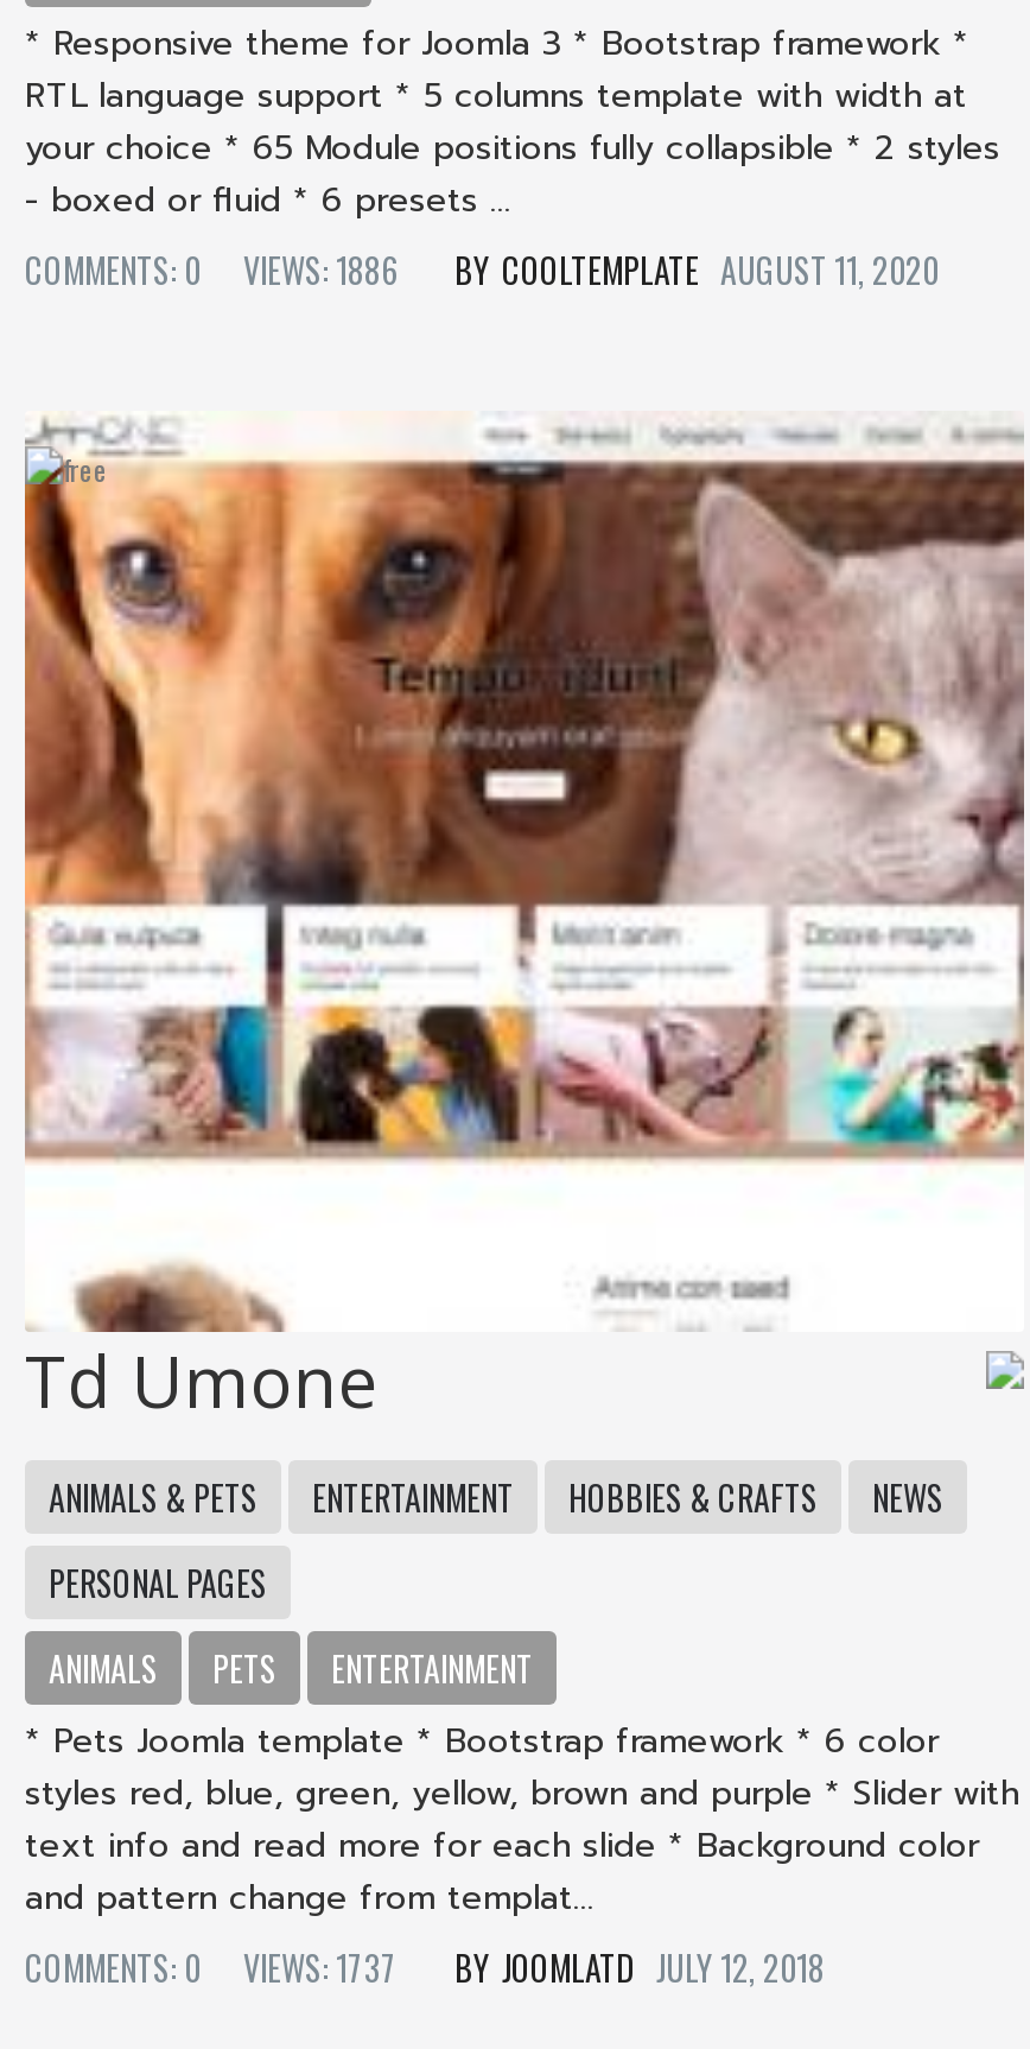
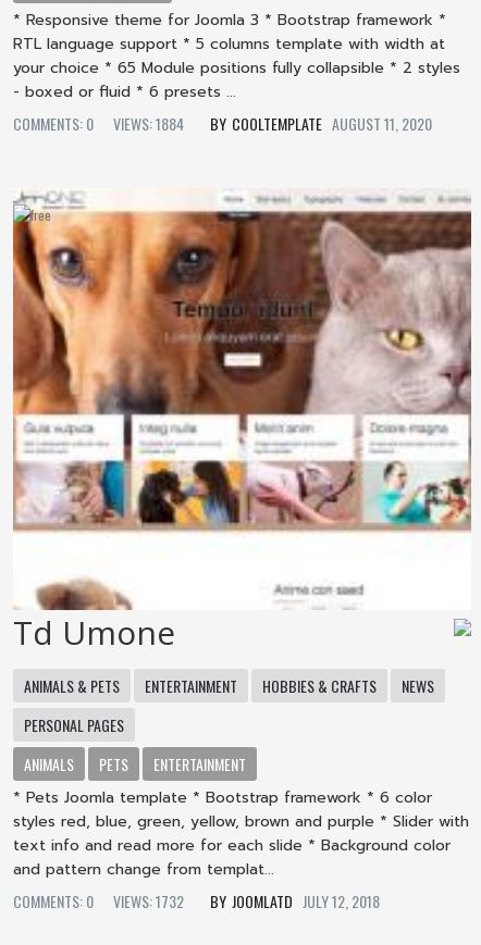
- COMMENTS: 0 VIEWS: 1886 COOLTEMPLATE AUGUST 11, 2020
+ COMMENTS: 0 VIEWS: 1884 COOLTEMPLATE AUGUST 11, 2020

- COMMENTS: 0 VIEWS: 1737 JOOMLATD JULY 12, 2018
+ COMMENTS: 0 VIEWS: 1732 JOOMLATD JULY 12, 2018
